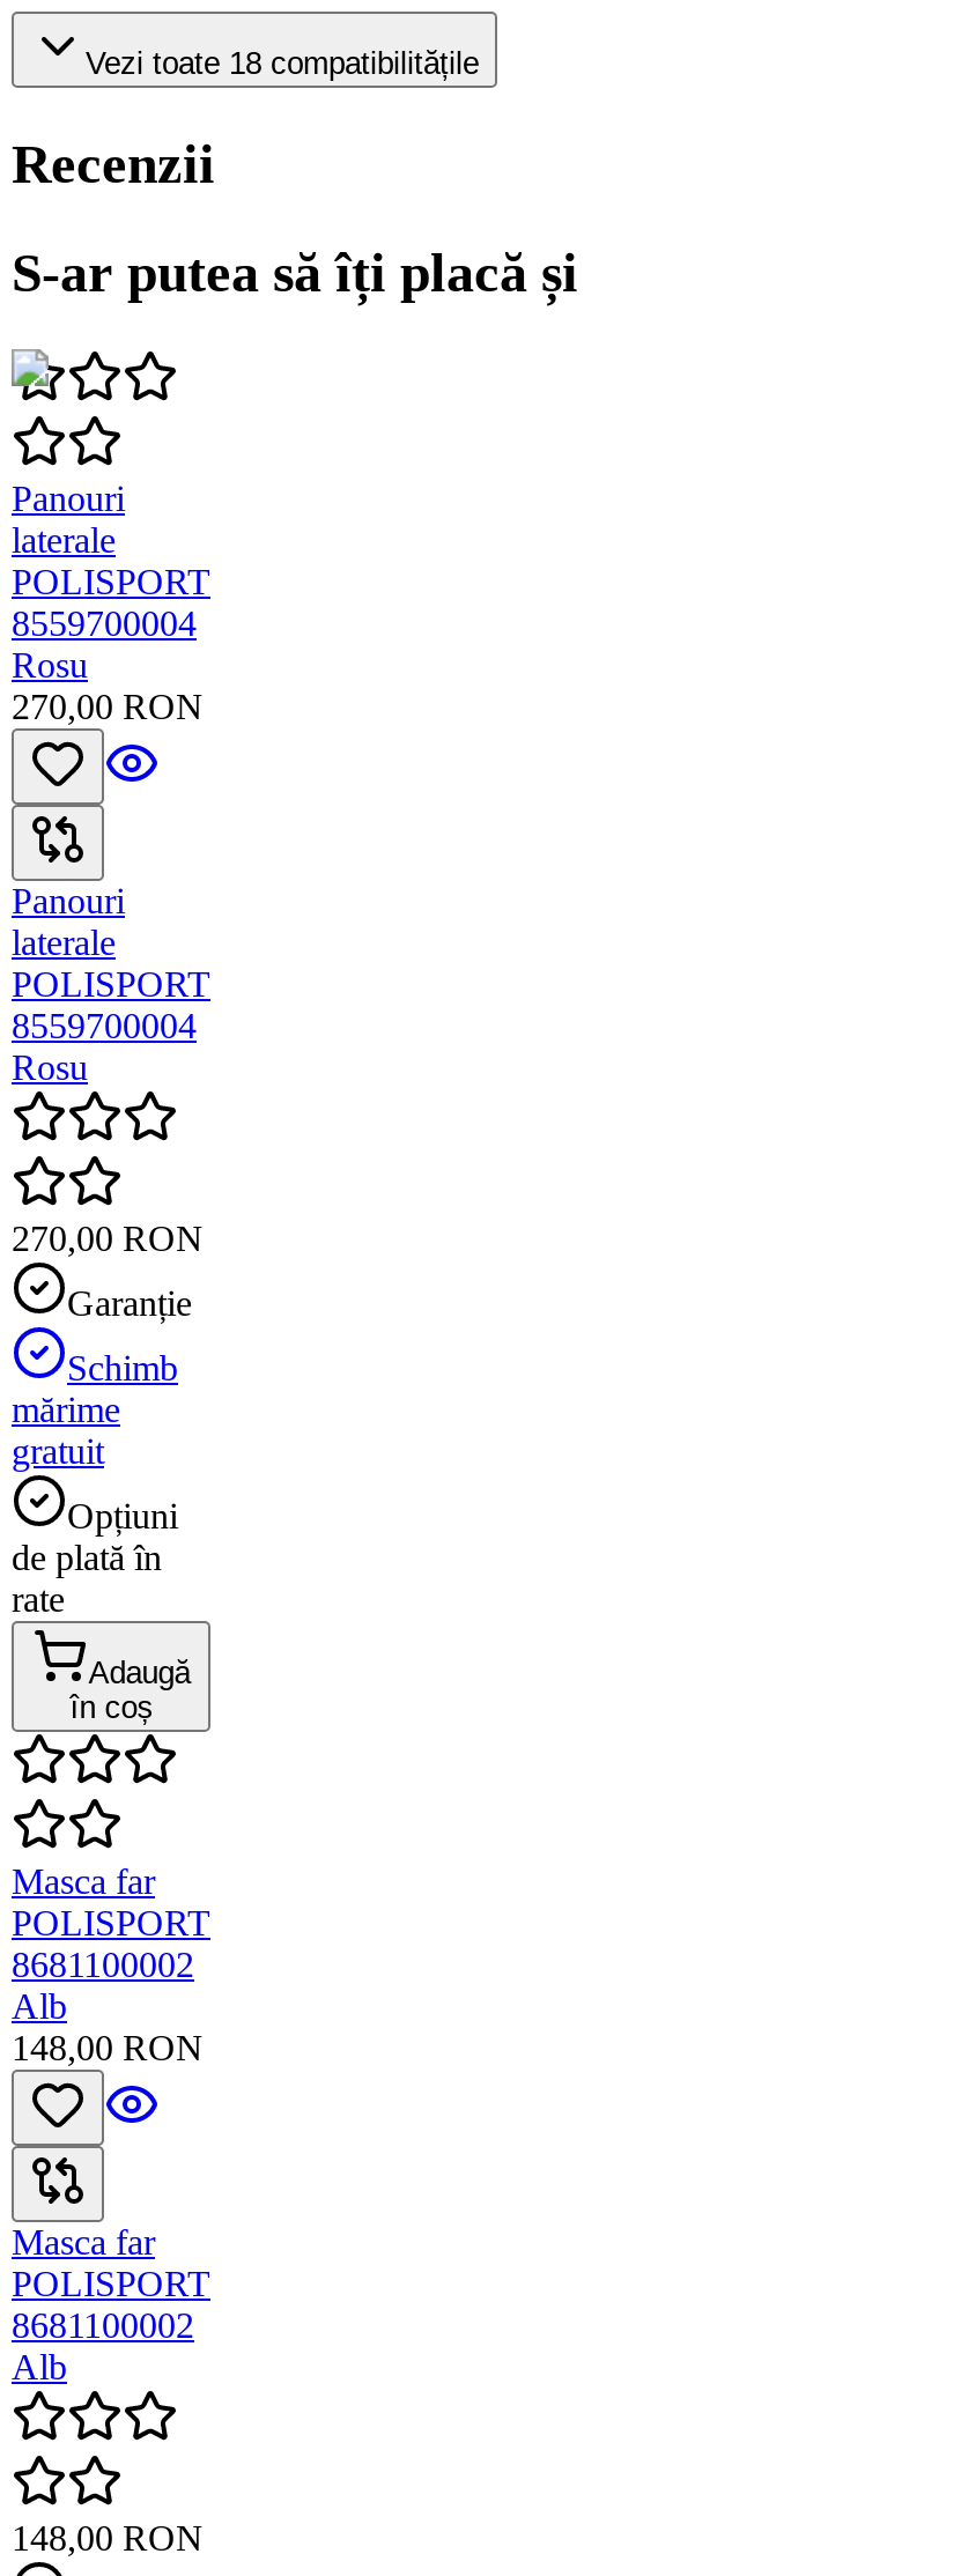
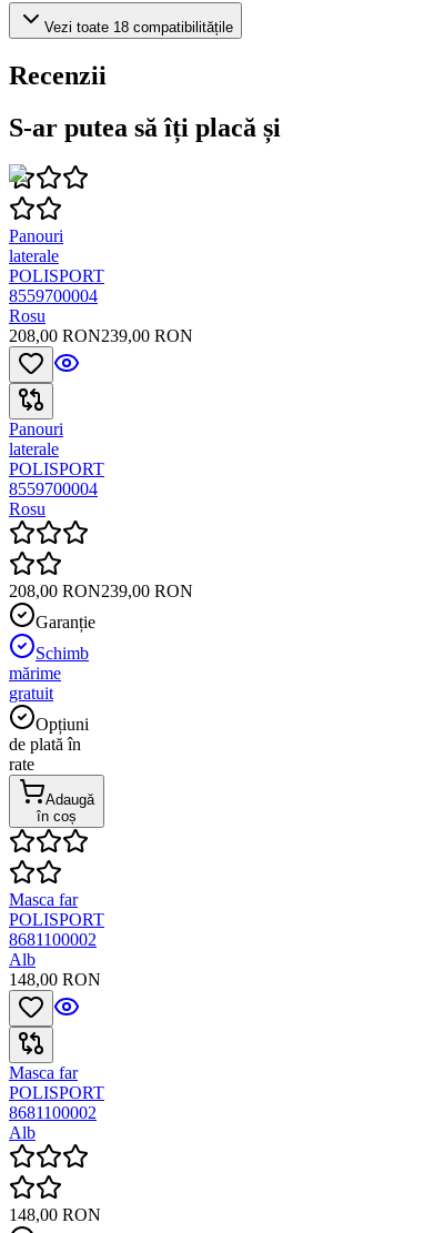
- 270,00 RON
+ 208,00 RON239,00 RON

- 270,00 RON
+ 208,00 RON239,00 RON
